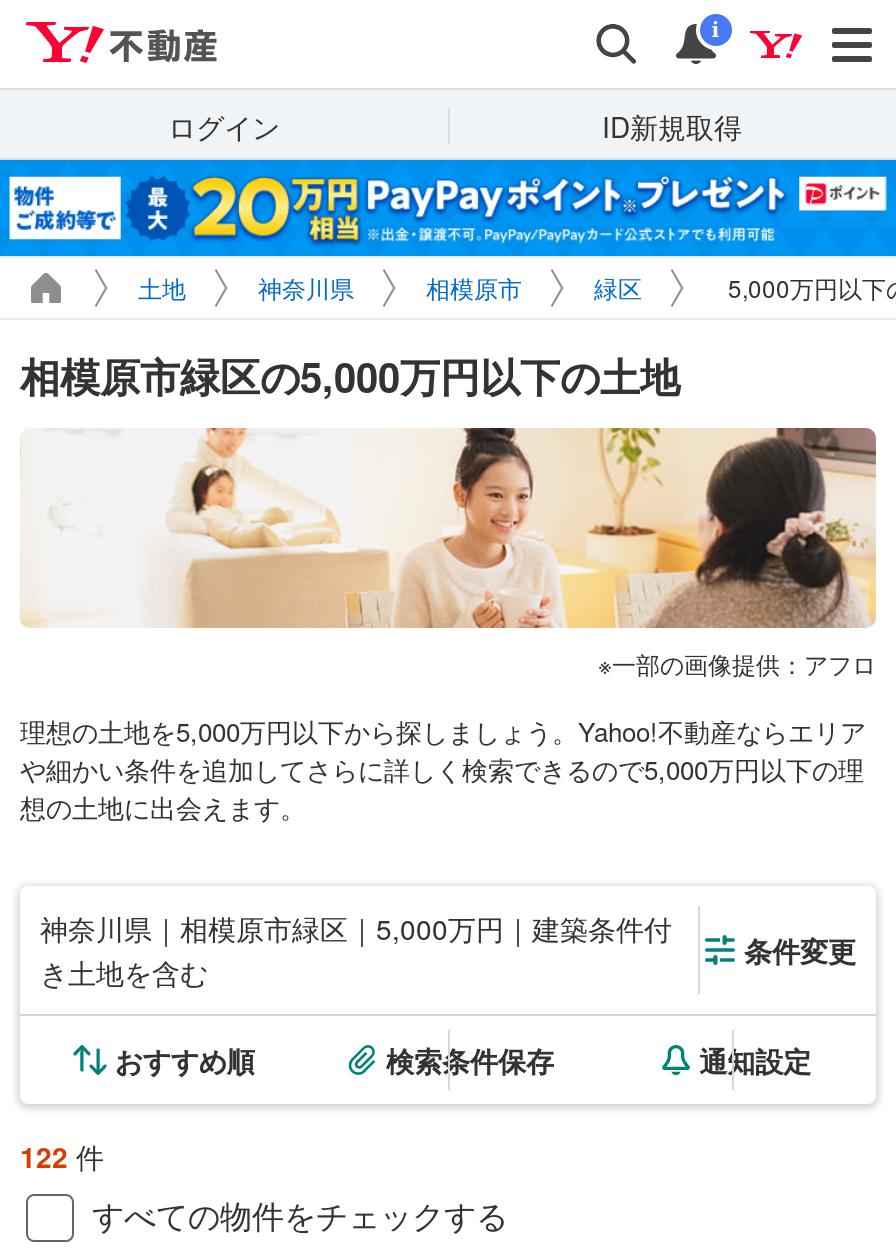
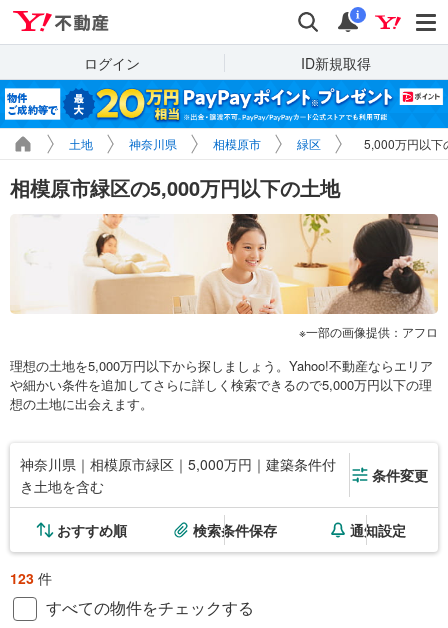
- 122件
+ 123件
